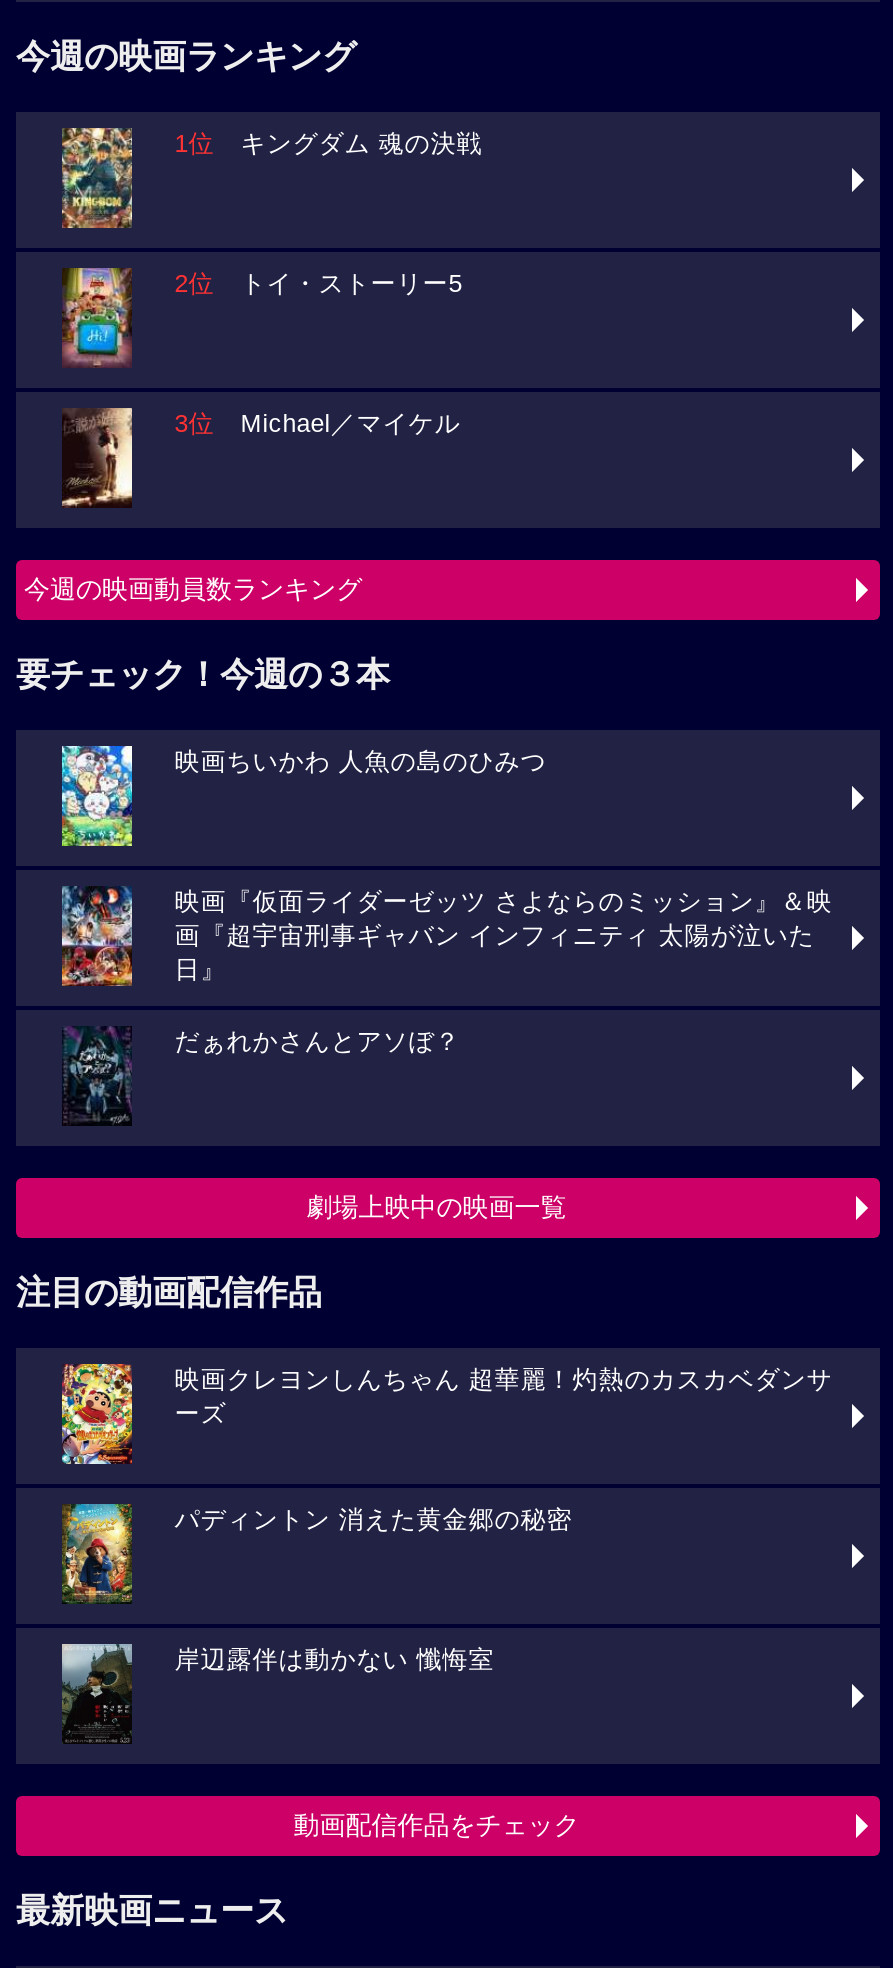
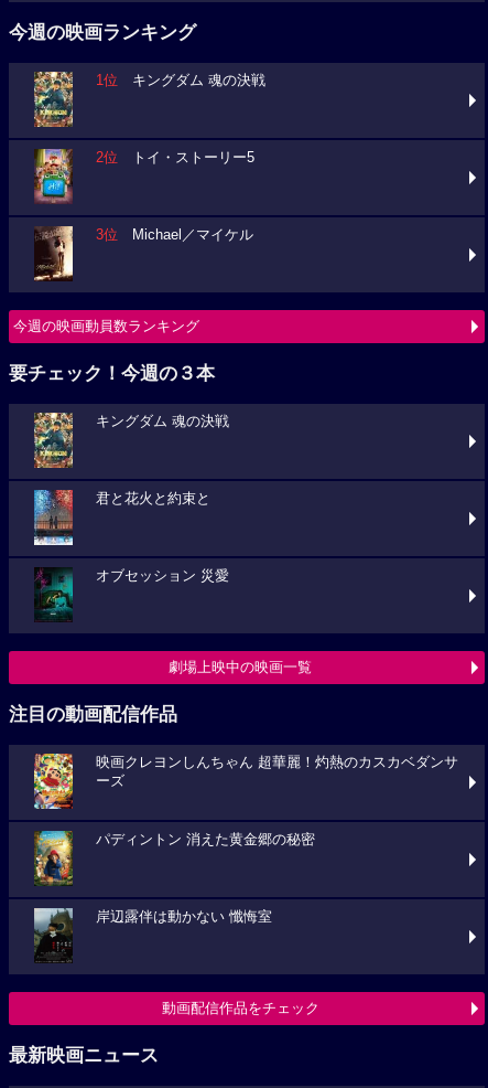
- [image]
- 映画ちいかわ 人魚の島のひみつ
+ [image]
+ キングダム 魂の決戦

- [image]
- 映画『仮面ライダーゼッツ さよならのミッション』＆映
- 画『超宇宙刑事ギャバン インフィニティ 太陽が泣いた
- 日』
+ [image]
+ 君と花火と約束と

- [image]
- だぁれかさんとアソぼ？
+ [image]
+ オブセッション 災愛
